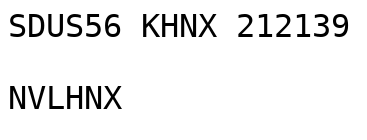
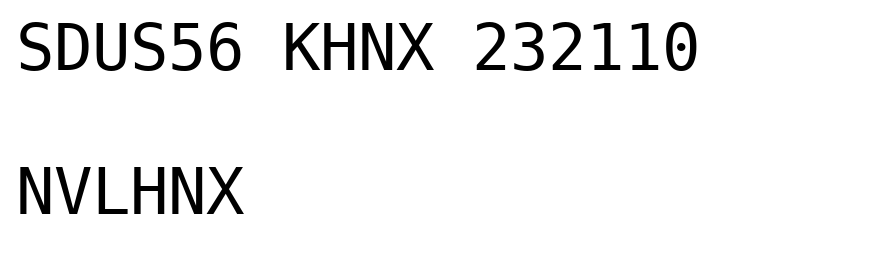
- SDUS56 KHNX 212139
+ SDUS56 KHNX 232110
